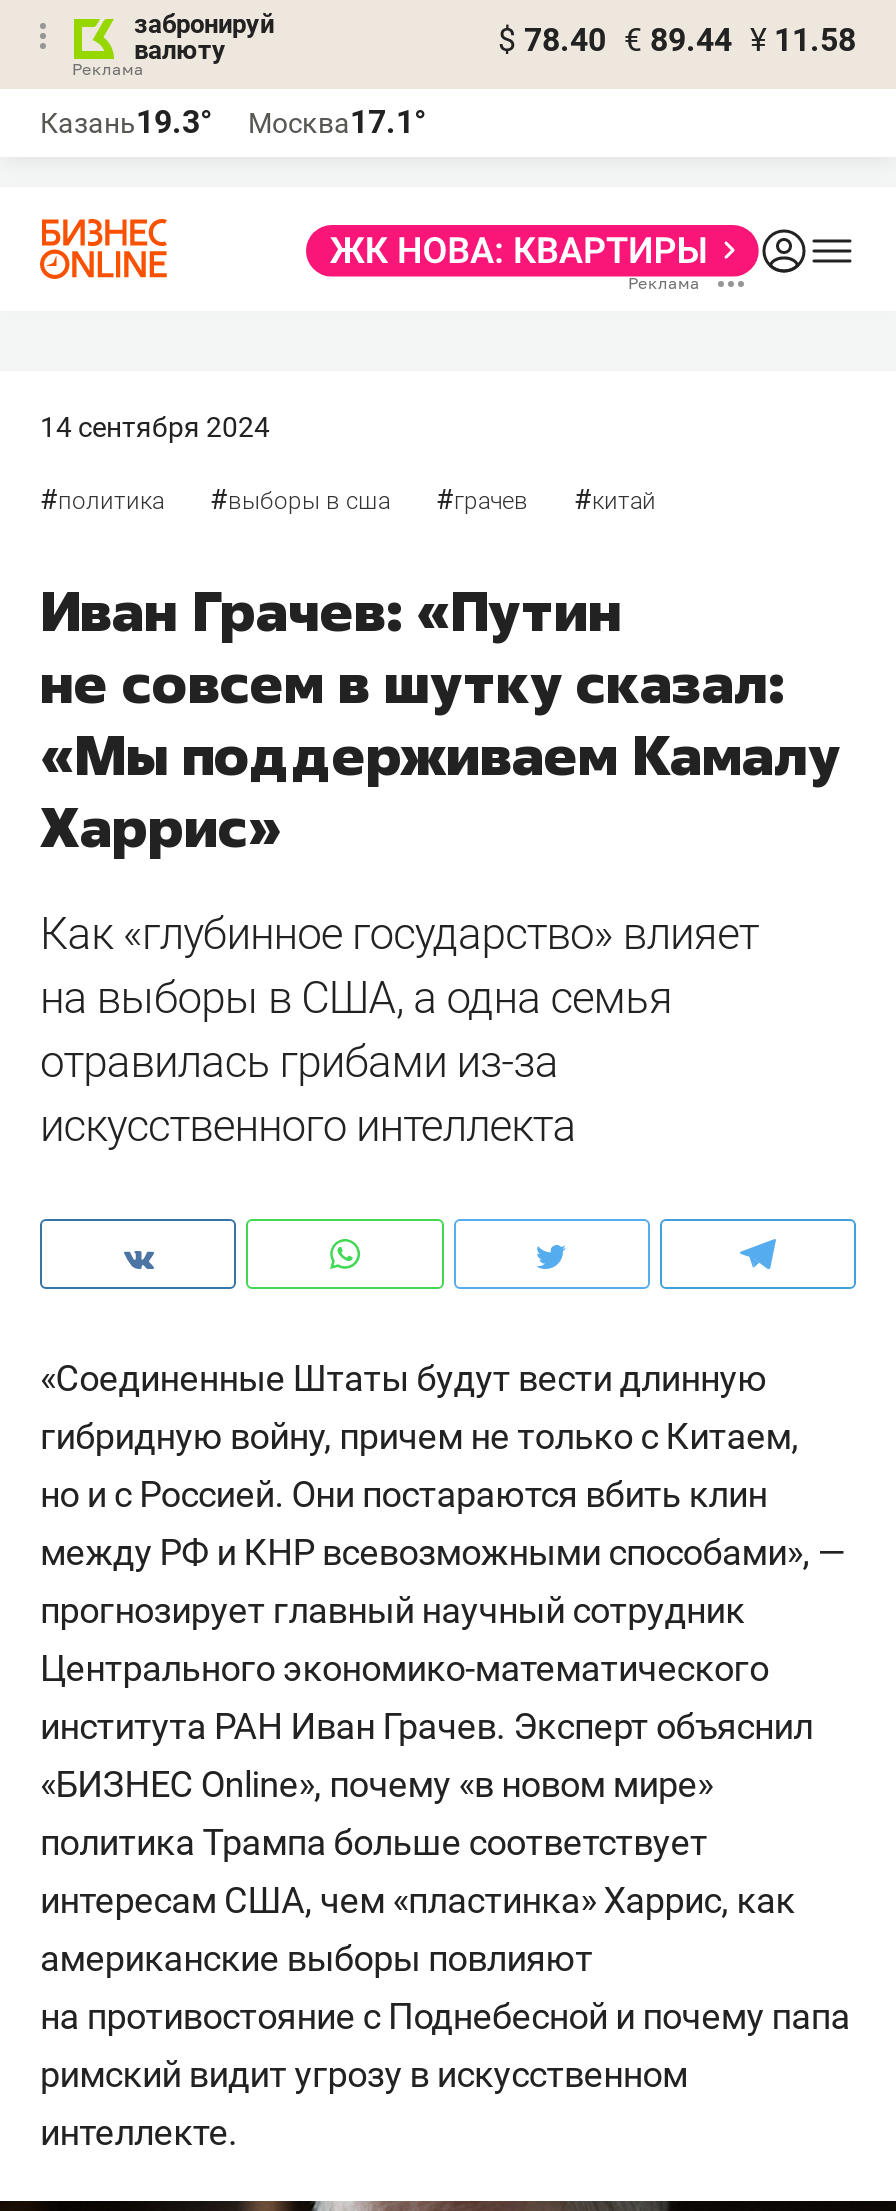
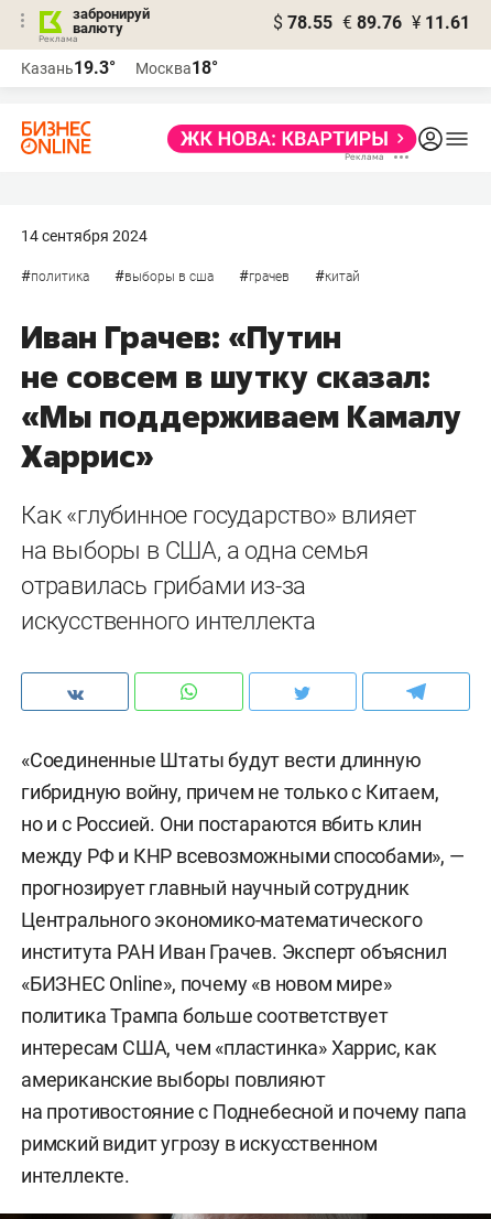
- $ 78.40 € 89.44 ¥ 11.58
+ $ 78.55 € 89.76 ¥ 11.61

- Казань19.3° Москва17.1°
+ Казань19.3° Москва18°
